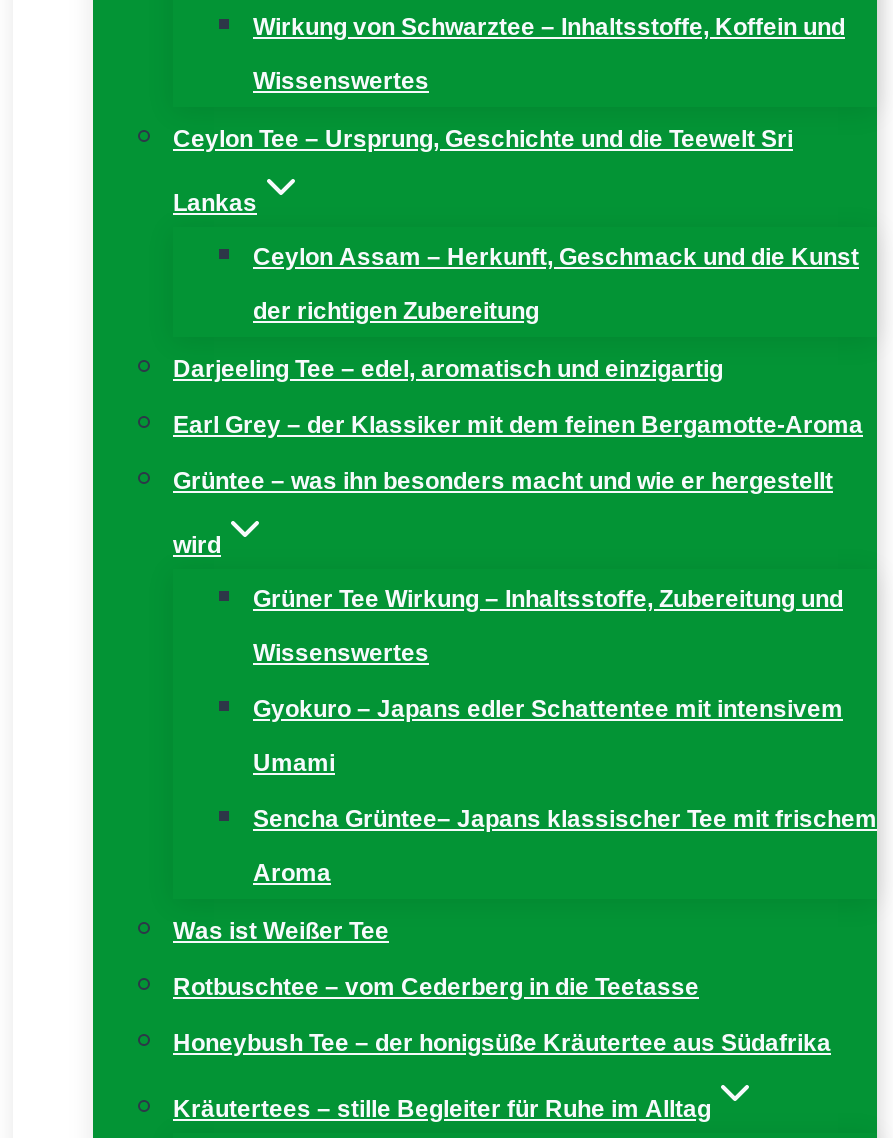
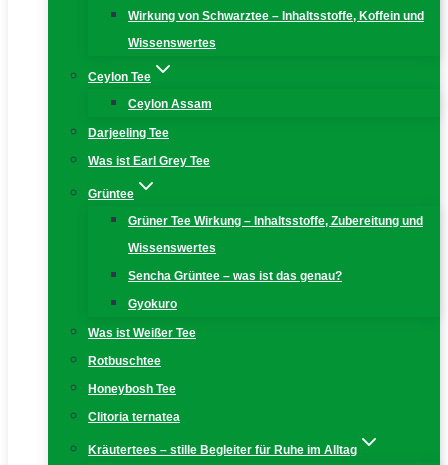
- Ceylon Tee – Ursprung, Geschichte und die Teewelt Sri
- Lankas
- Ceylon Assam – Herkunft, Geschmack und die Kunst
- der richtigen Zubereitung
- Darjeeling Tee – edel, aromatisch und einzigartig
- Earl Grey – der Klassiker mit dem feinen Bergamotte-Aroma
- Grüntee – was ihn besonders macht und wie er hergestellt
- wird
+ Ceylon Tee
+ Ceylon Assam
+ Darjeeling Tee
+ Was ist Earl Grey Tee
+ Grüntee

- Gyokuro – Japans edler Schattentee mit intensivem
- Umami
- Sencha Grüntee– Japans klassischer Tee mit frischem
- Aroma
+ Sencha Grüntee – was ist das genau?
+ Gyokuro

moved up: Was ist Weißer Tee

- Rotbuschtee – vom Cederberg in die Teetasse
- Honeybush Tee – der honigsüße Kräutertee aus Südafrika
+ Rotbuschtee
+ Honeybosh Tee
+ Clitoria ternatea
